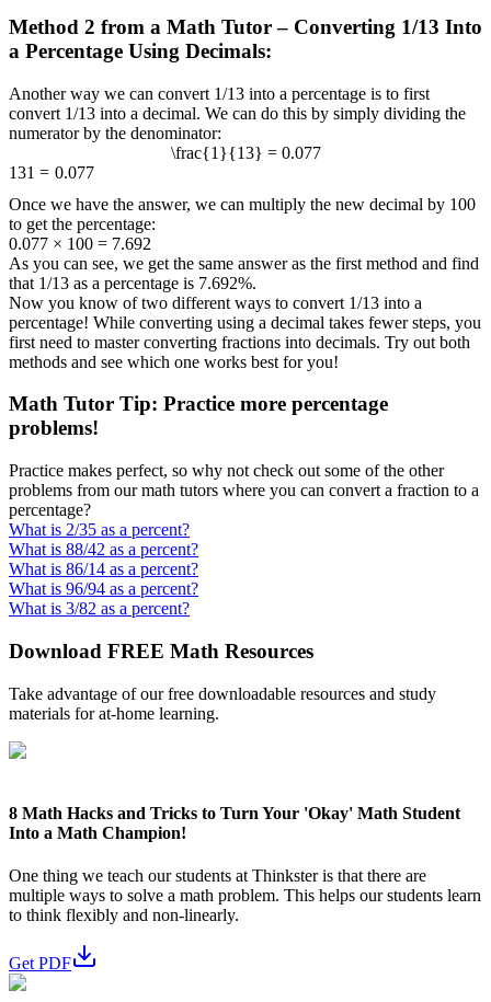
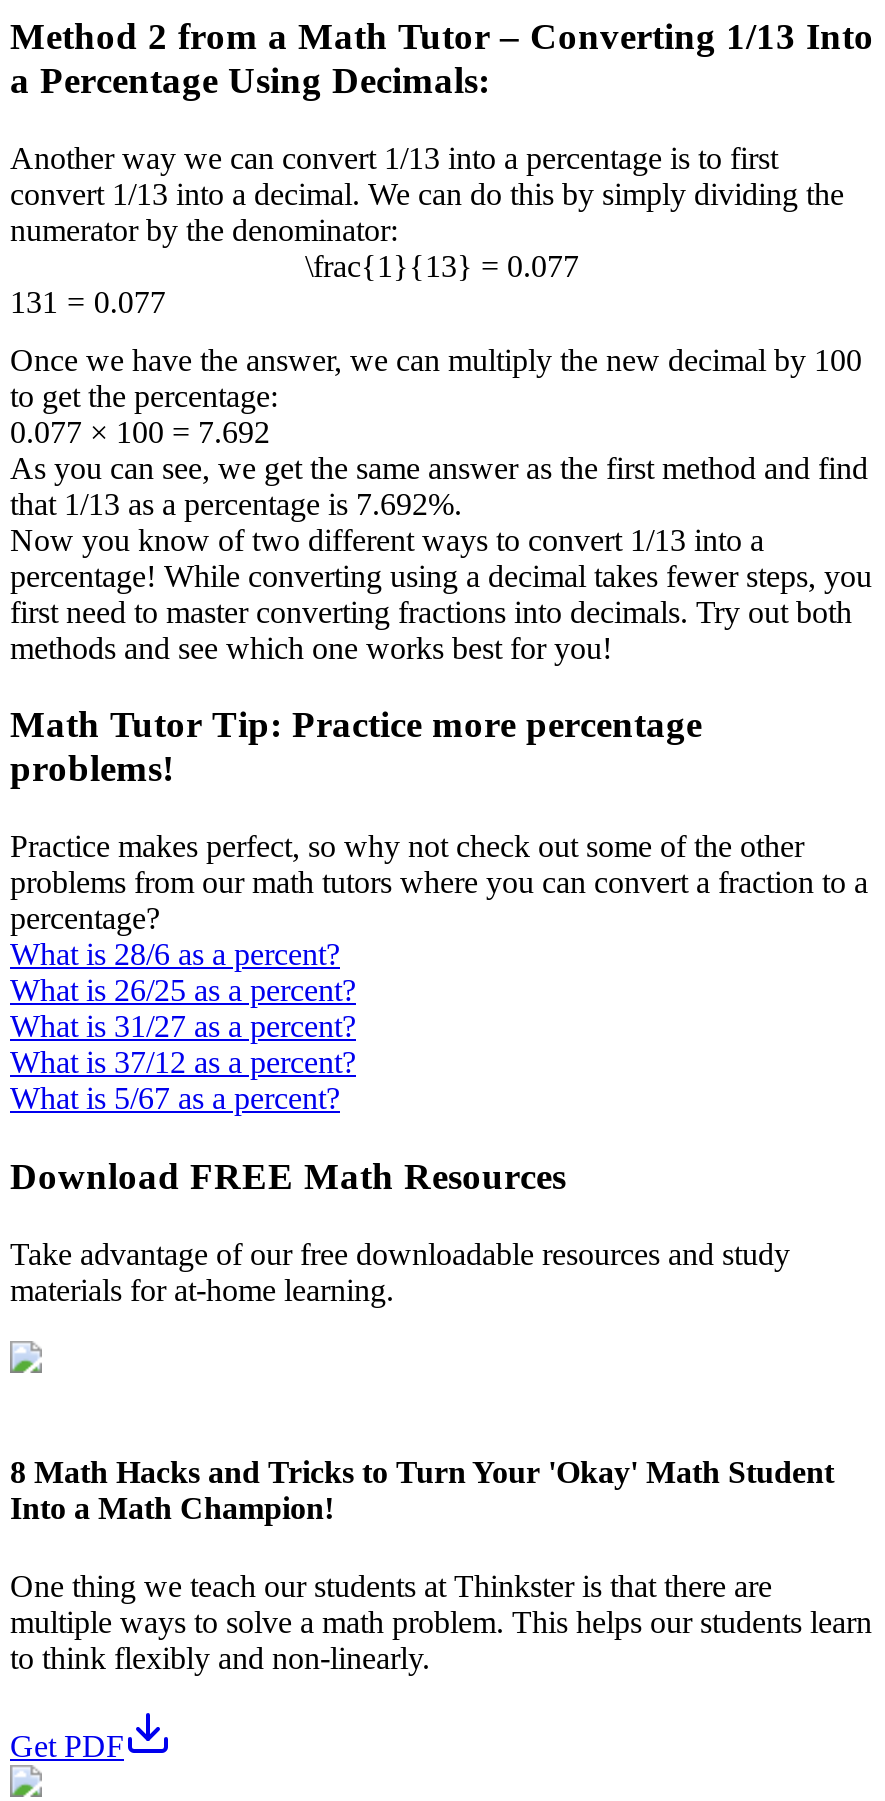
- What is 2/35 as a percent?
+ What is 28/6 as a percent?

- What is 88/42 as a percent?
+ What is 26/25 as a percent?

- What is 86/14 as a percent?
+ What is 31/27 as a percent?

- What is 96/94 as a percent?
+ What is 37/12 as a percent?

- What is 3/82 as a percent?
+ What is 5/67 as a percent?
